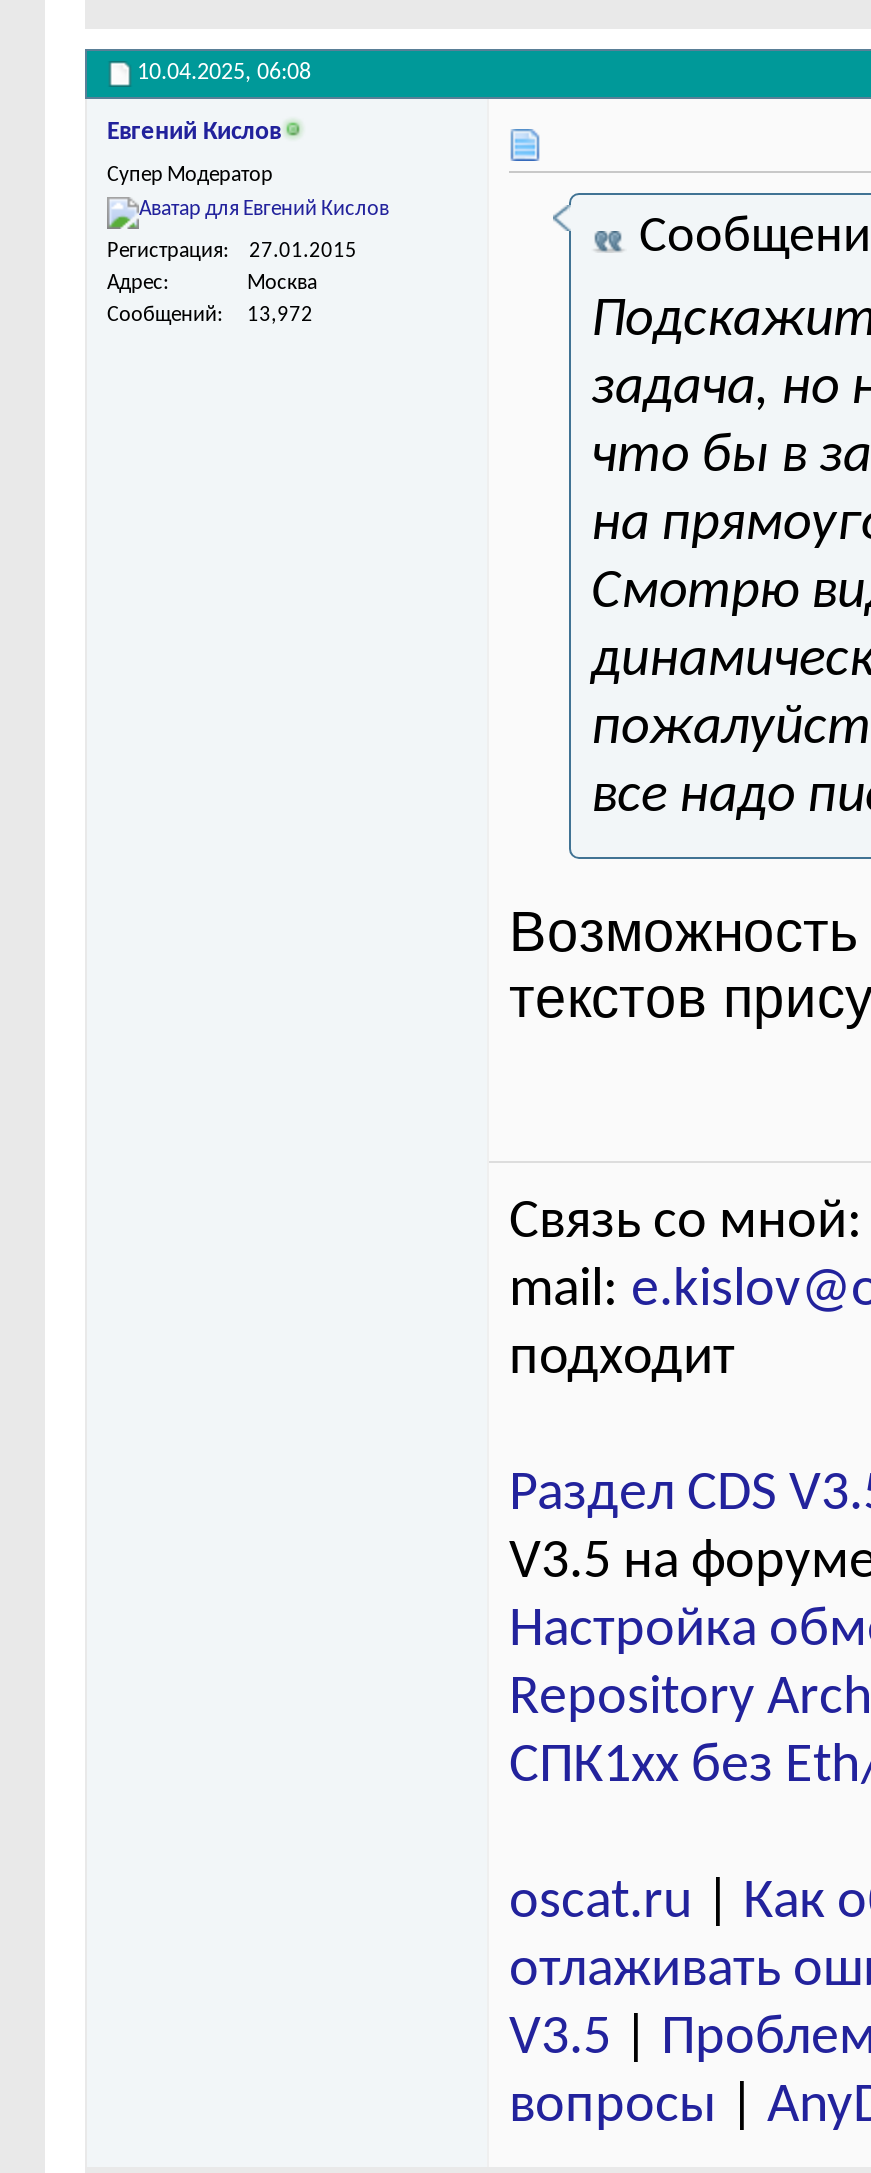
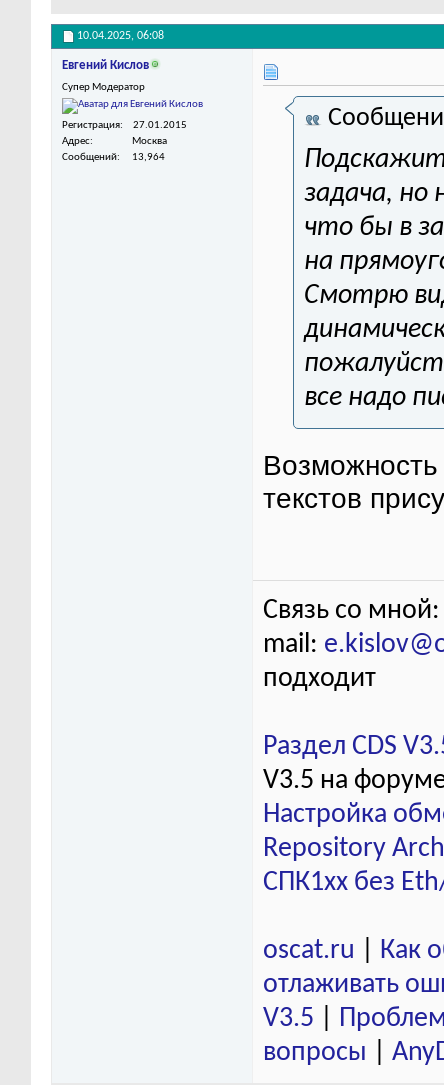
- Сообщений 13,972
+ Сообщений 13,964
